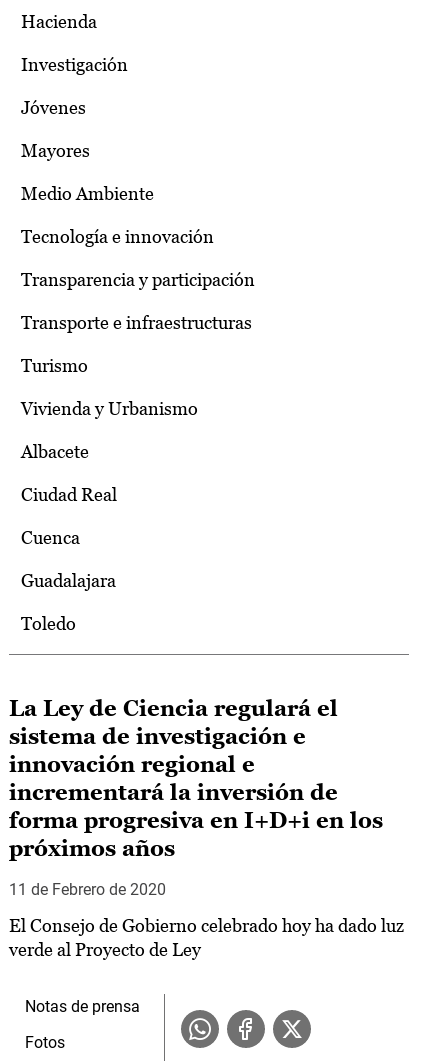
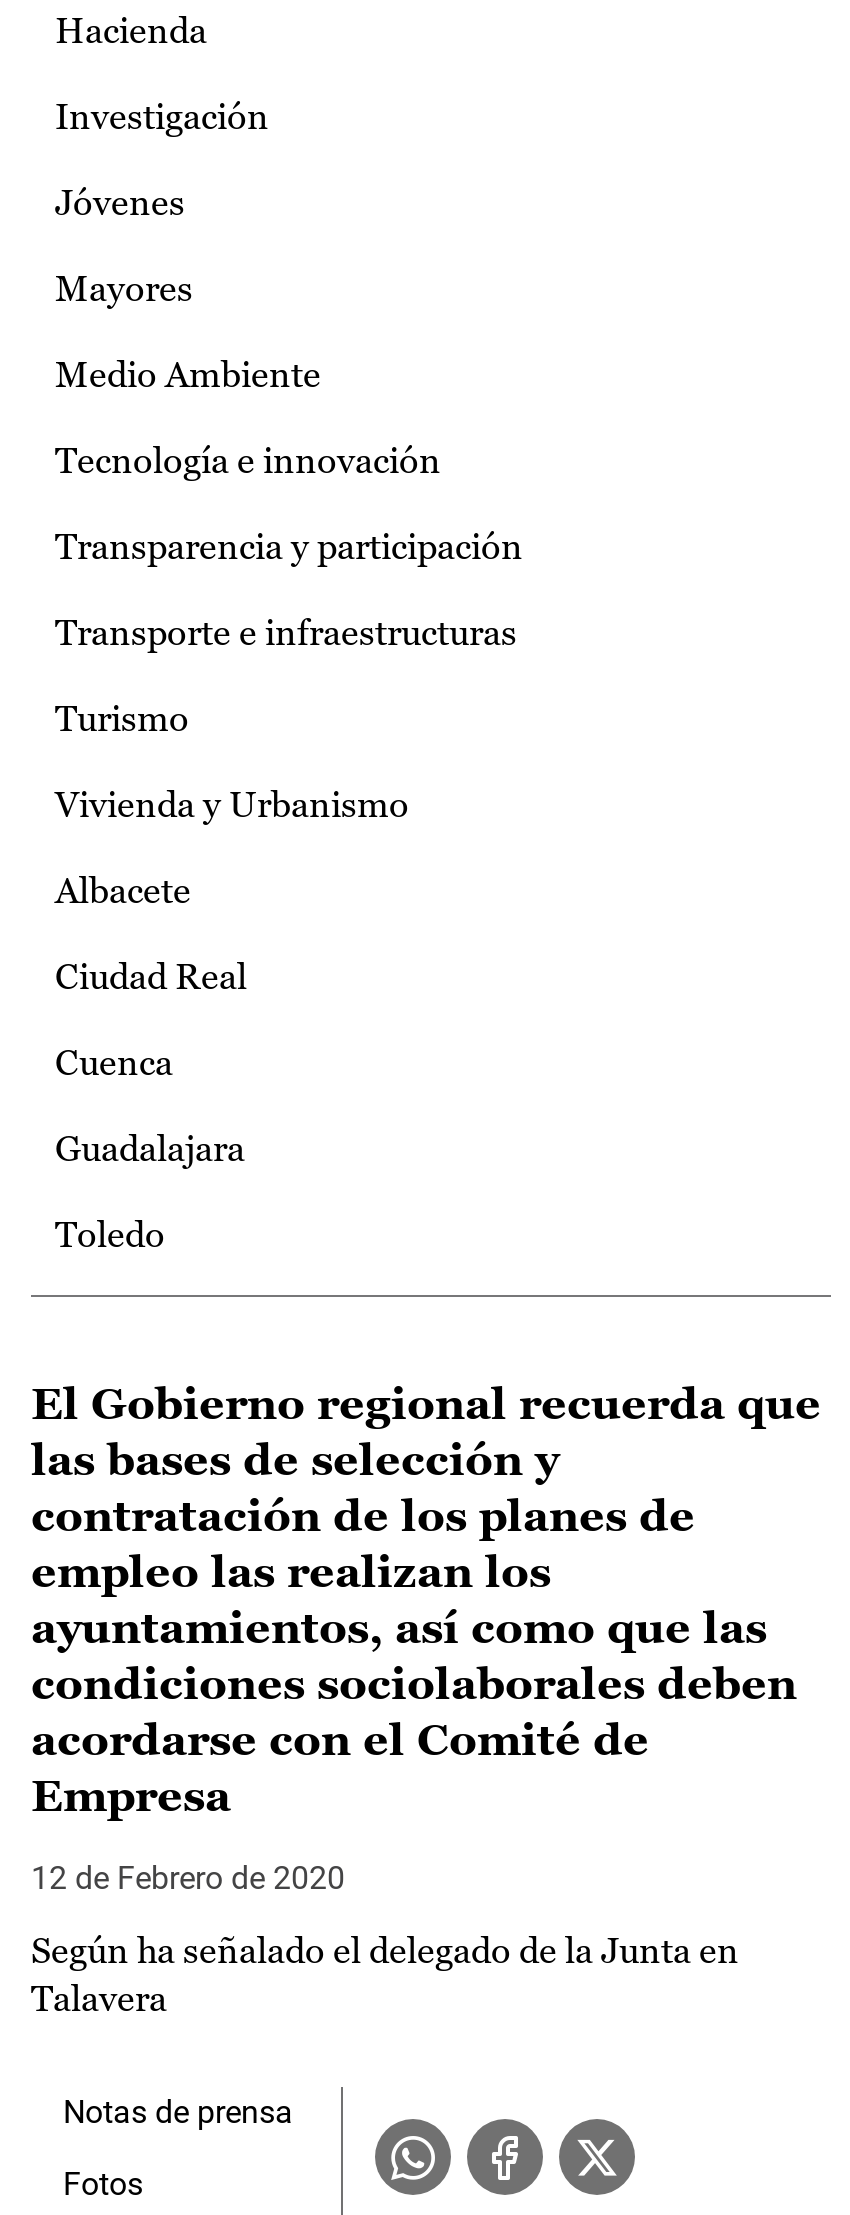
- La Ley de Ciencia regulará el
- sistema de investigación e
- innovación regional e
- incrementará la inversión de
- forma progresiva en I+D+i en los
- próximos años
+ El Gobierno regional recuerda que
+ las bases de selección y
+ contratación de los planes de
+ empleo las realizan los
+ ayuntamientos, así como que las
+ condiciones sociolaborales deben
+ acordarse con el Comité de
+ Empresa

- 11 de Febrero de 2020
+ 12 de Febrero de 2020

- El Consejo de Gobierno celebrado hoy ha dado luz
- verde al Proyecto de Ley
+ Según ha señalado el delegado de la Junta en
+ Talavera
